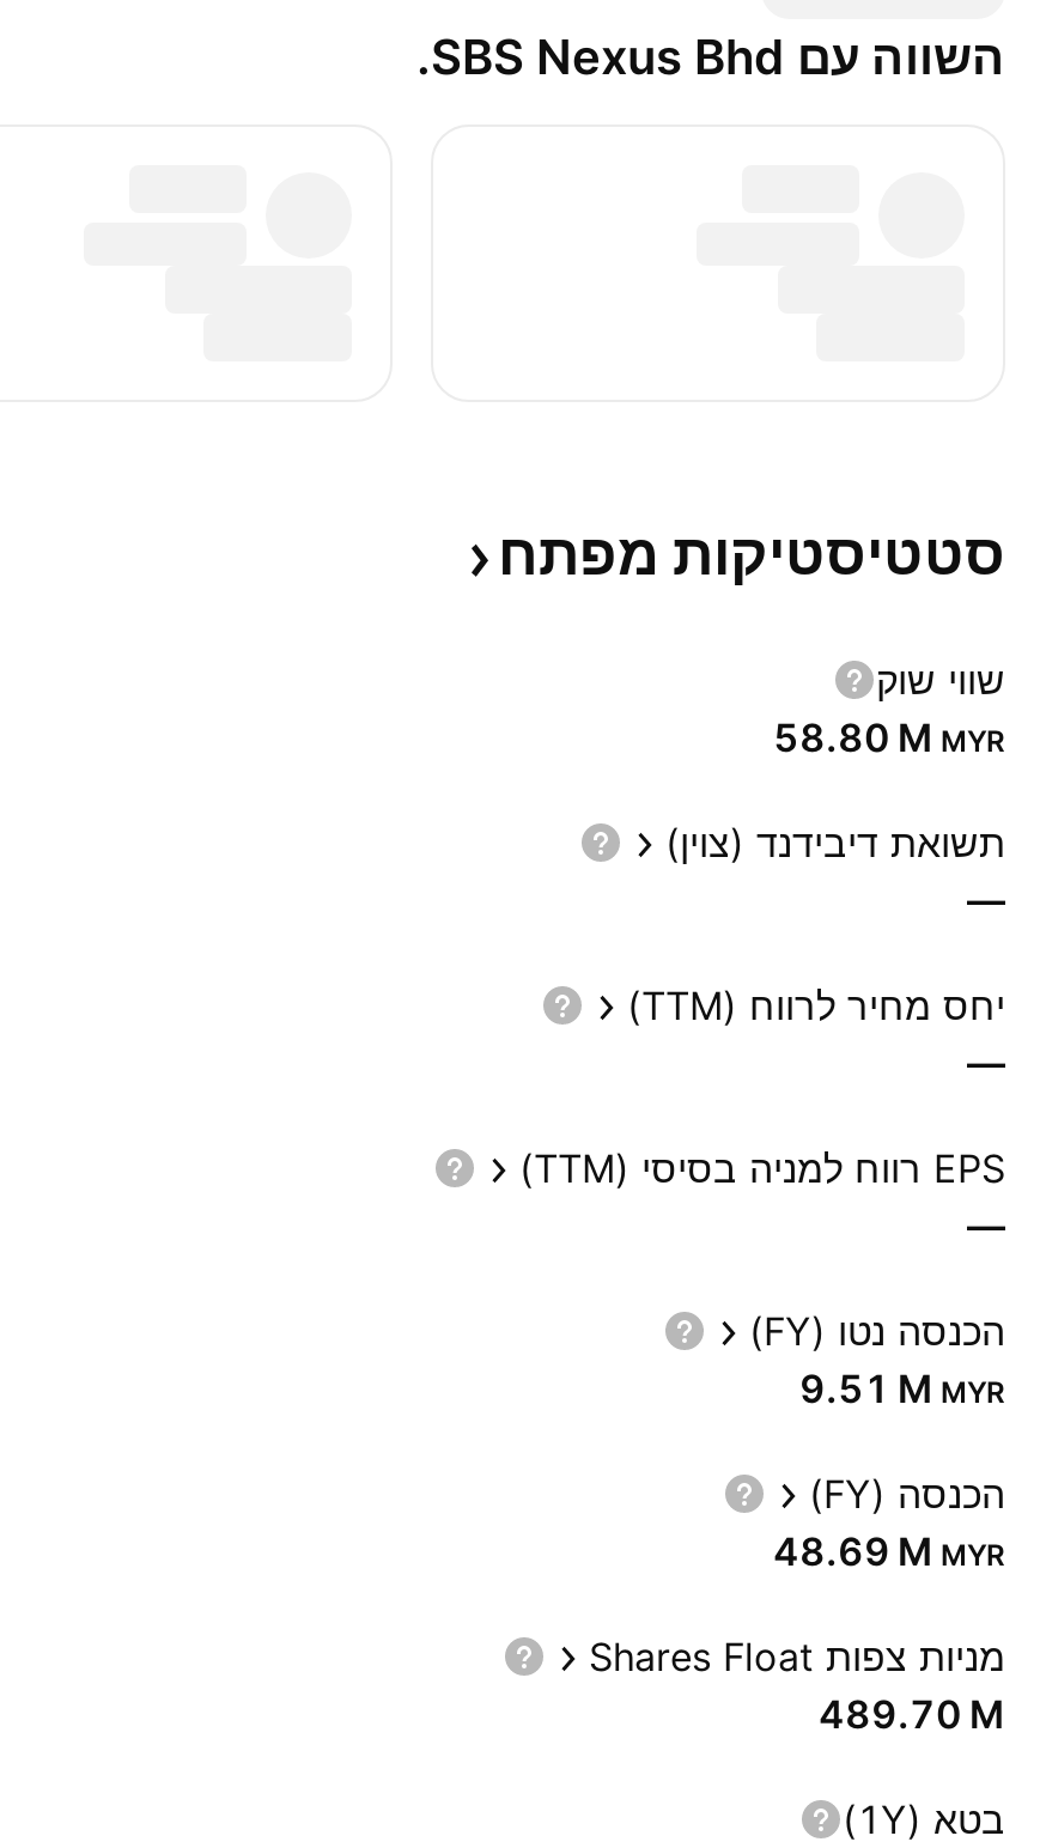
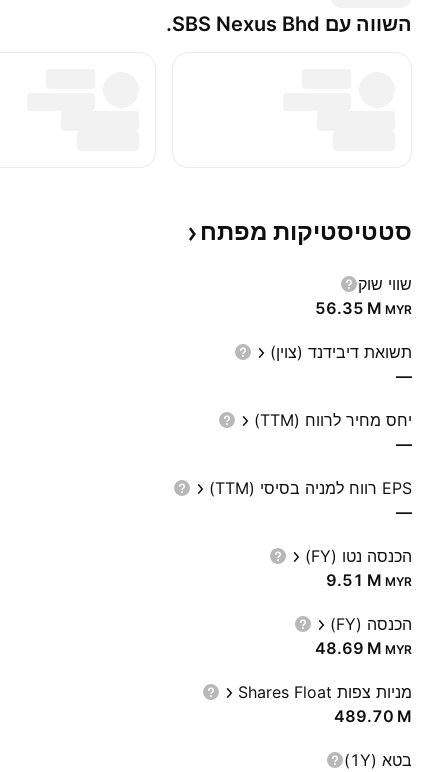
- 58.80 M MYR
+ 56.35 M MYR
